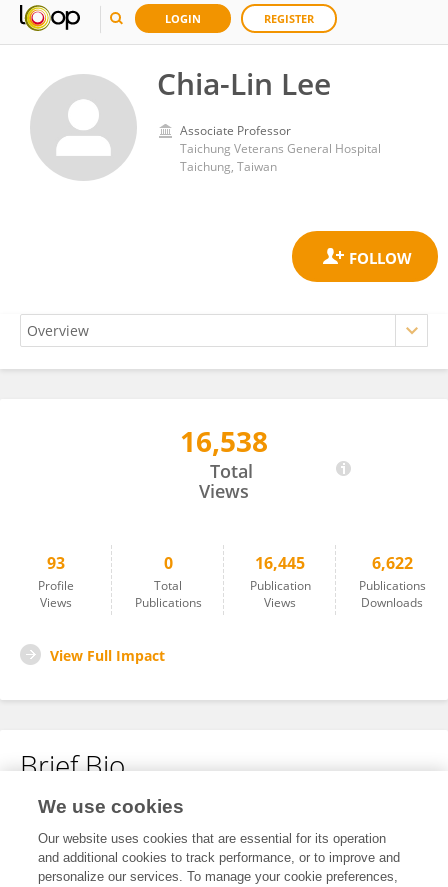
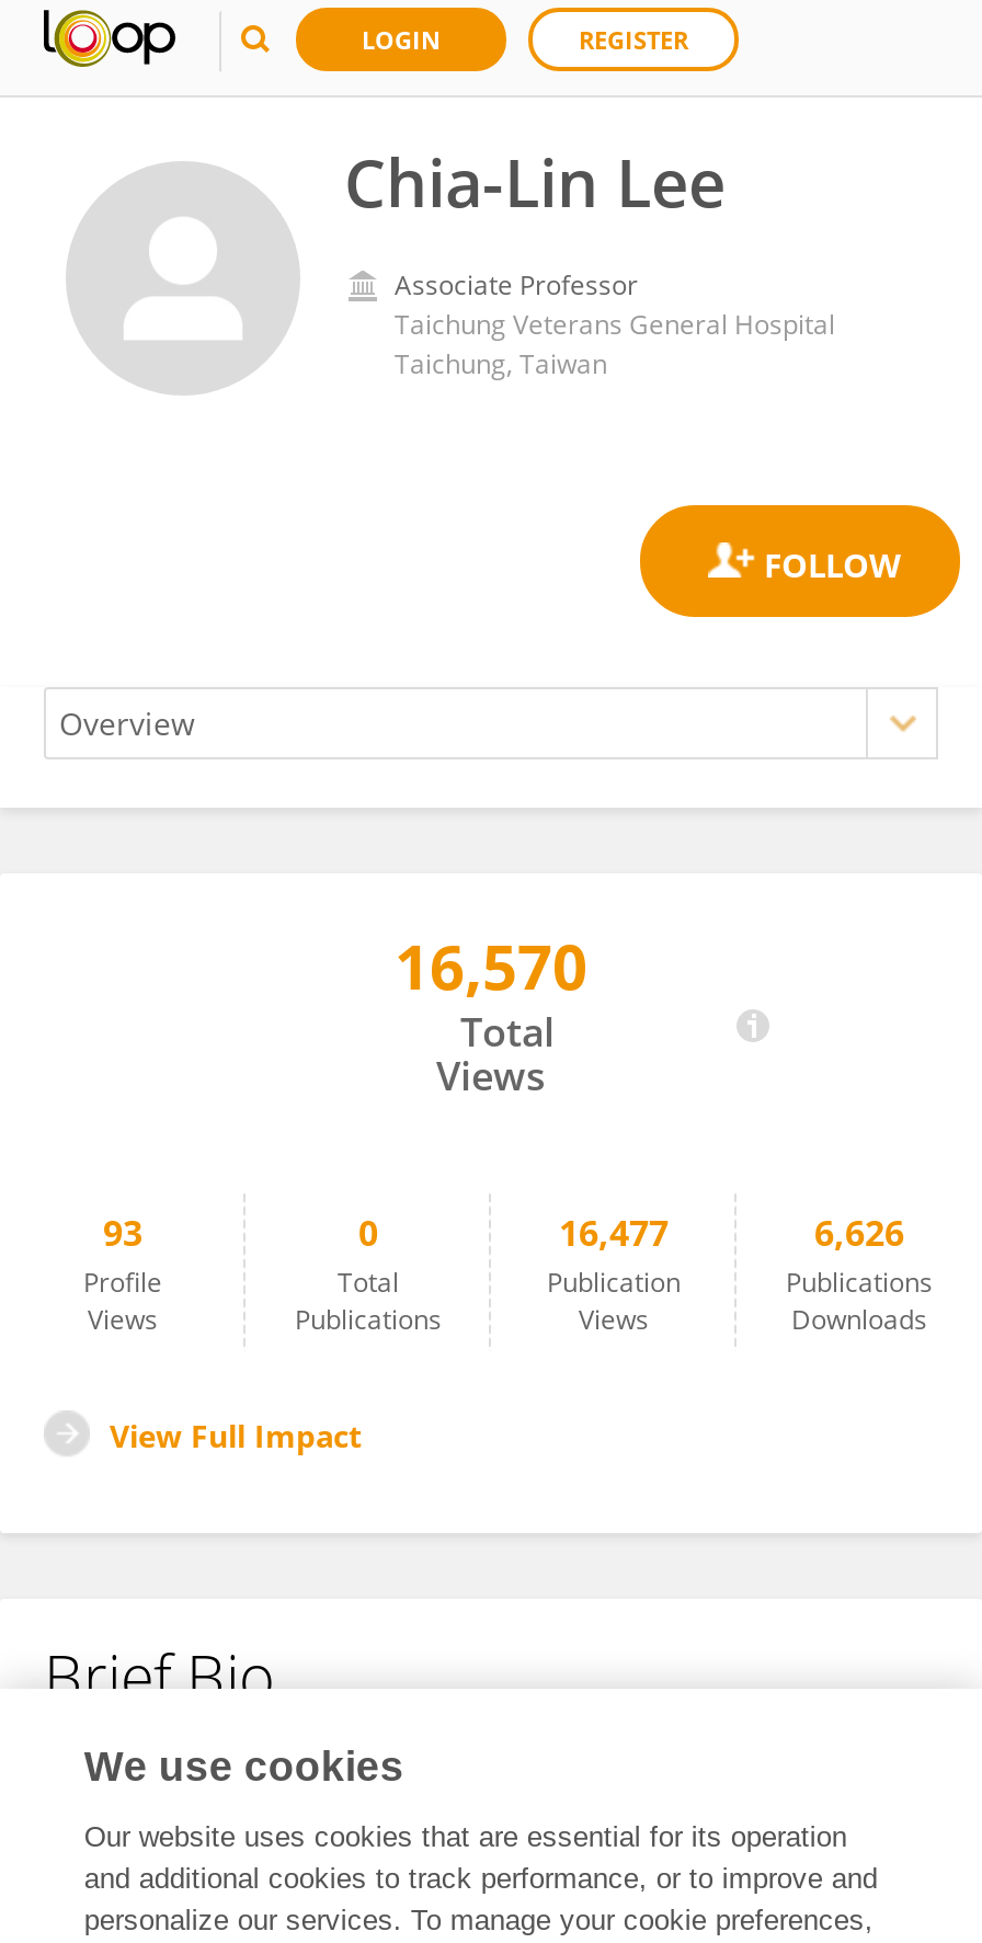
- 16,538
+ 16,570

- 16,445
+ 16,477

- 6,622
+ 6,626
